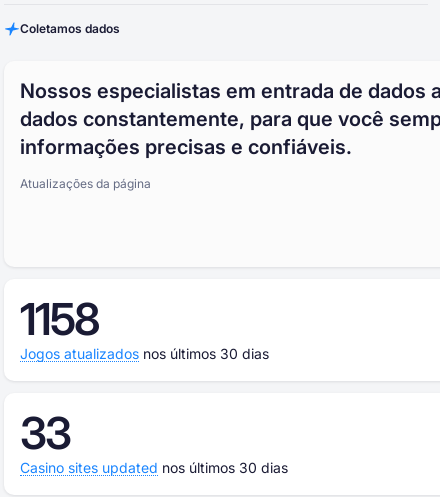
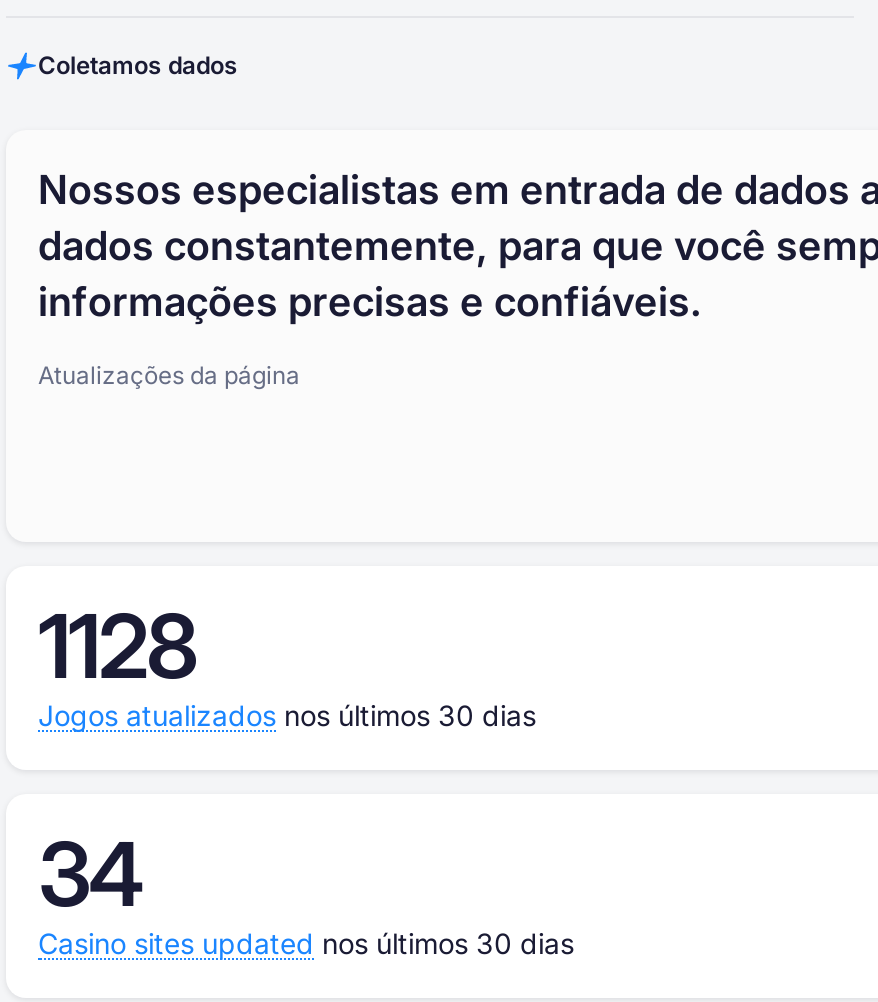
- 1158
+ 1128

- 33
+ 34
